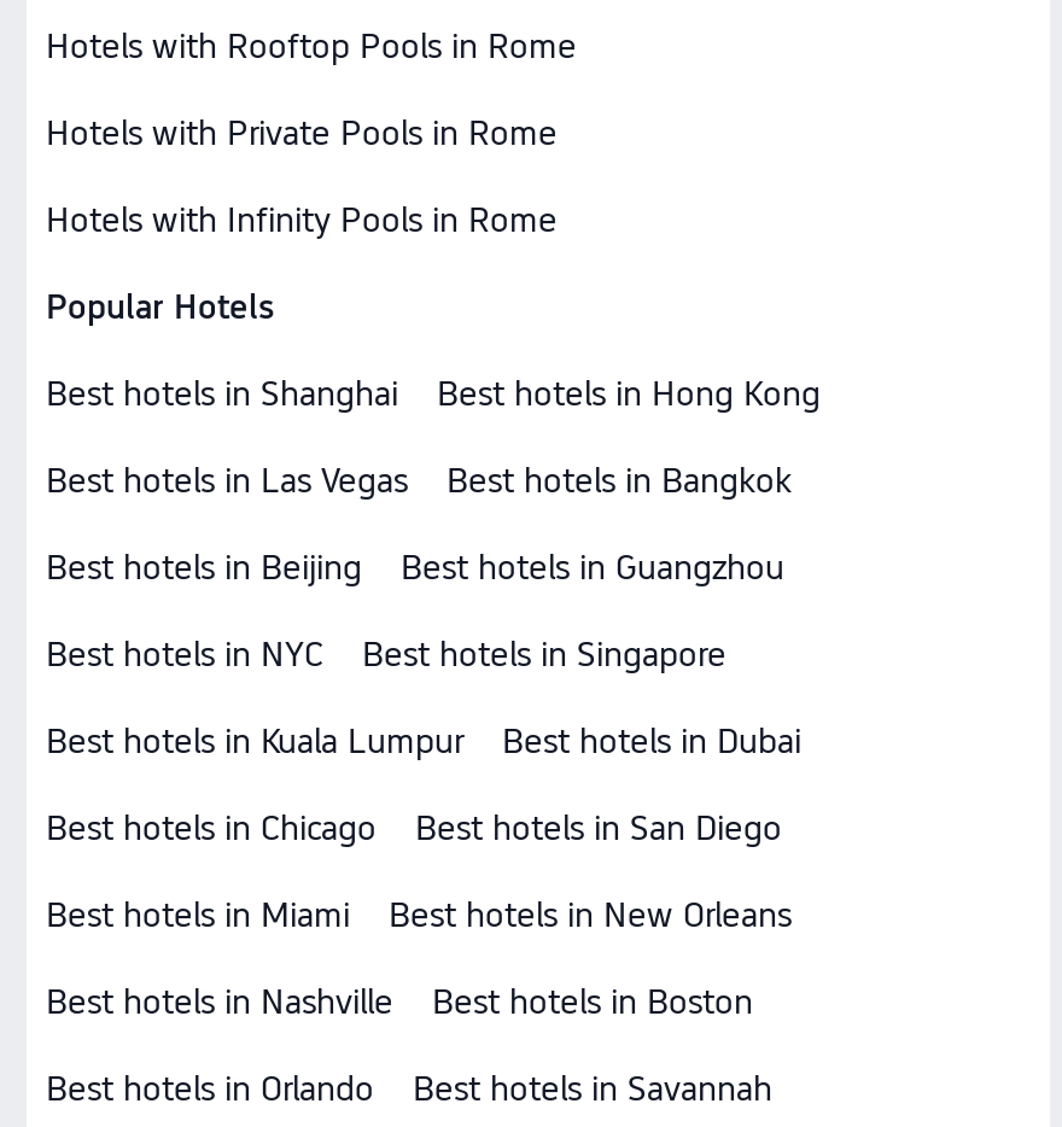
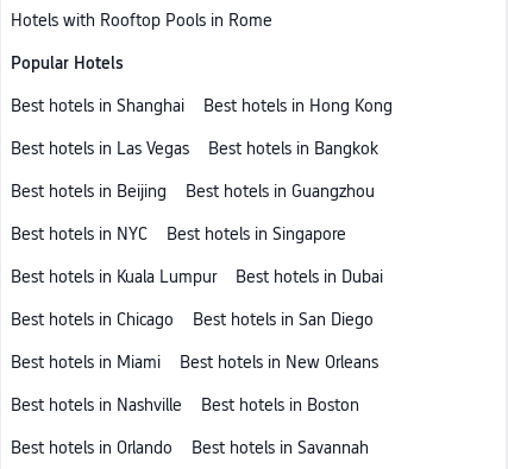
- Hotels with Private Pools in Rome
- Hotels with Infinity Pools in Rome
